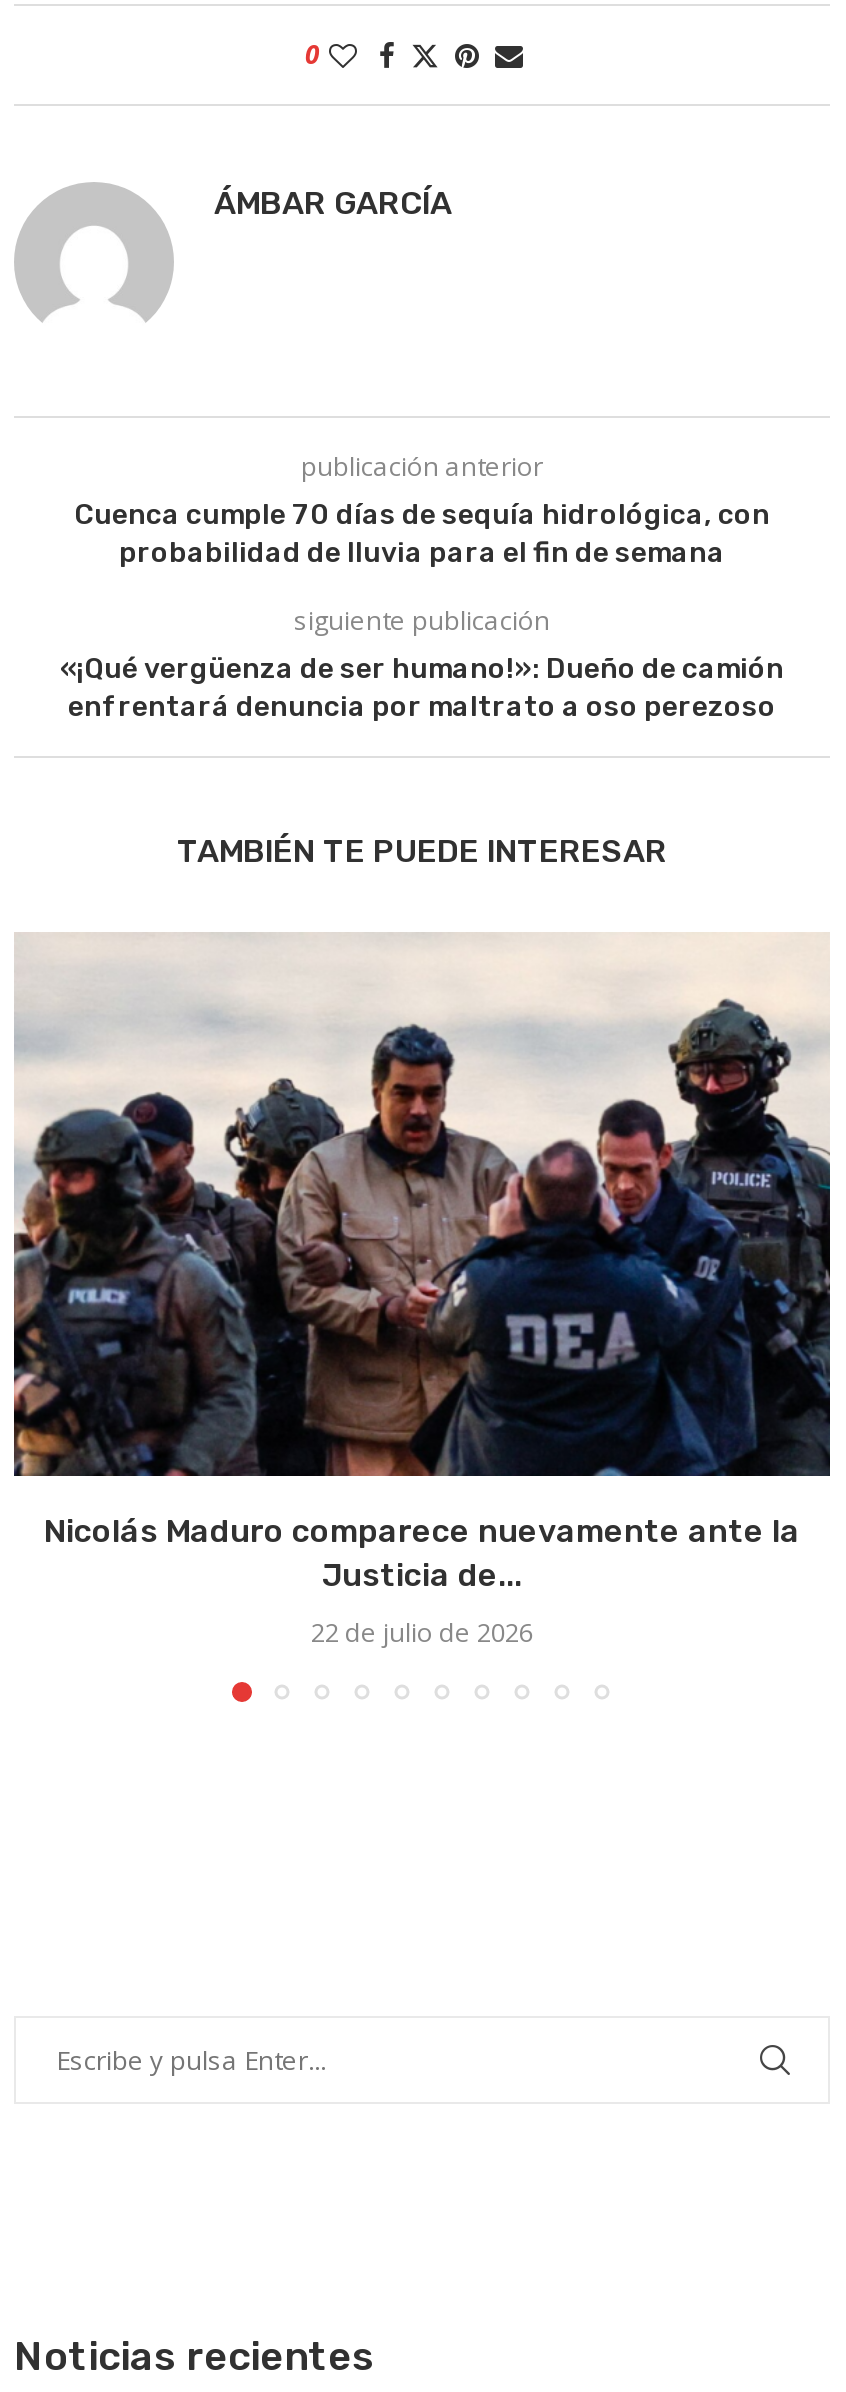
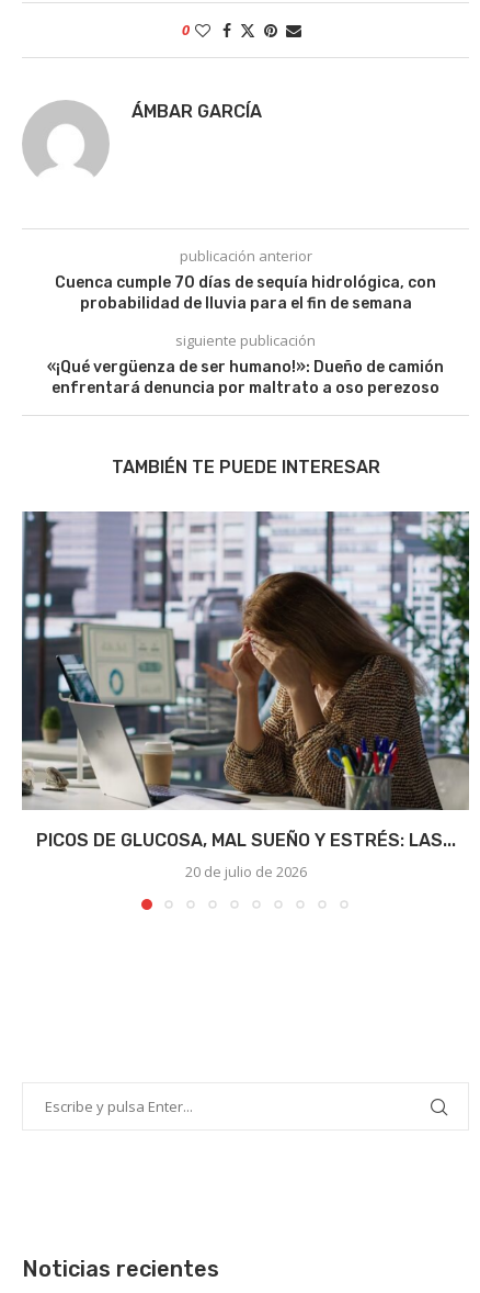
- [image]
- Nicolás Maduro comparece nuevamente ante la
- Justicia de...
+ [image]
+ PICOS DE GLUCOSA, MAL SUEÑO Y ESTRÉS: LAS...

- 22 de julio de 2026
+ 20 de julio de 2026
